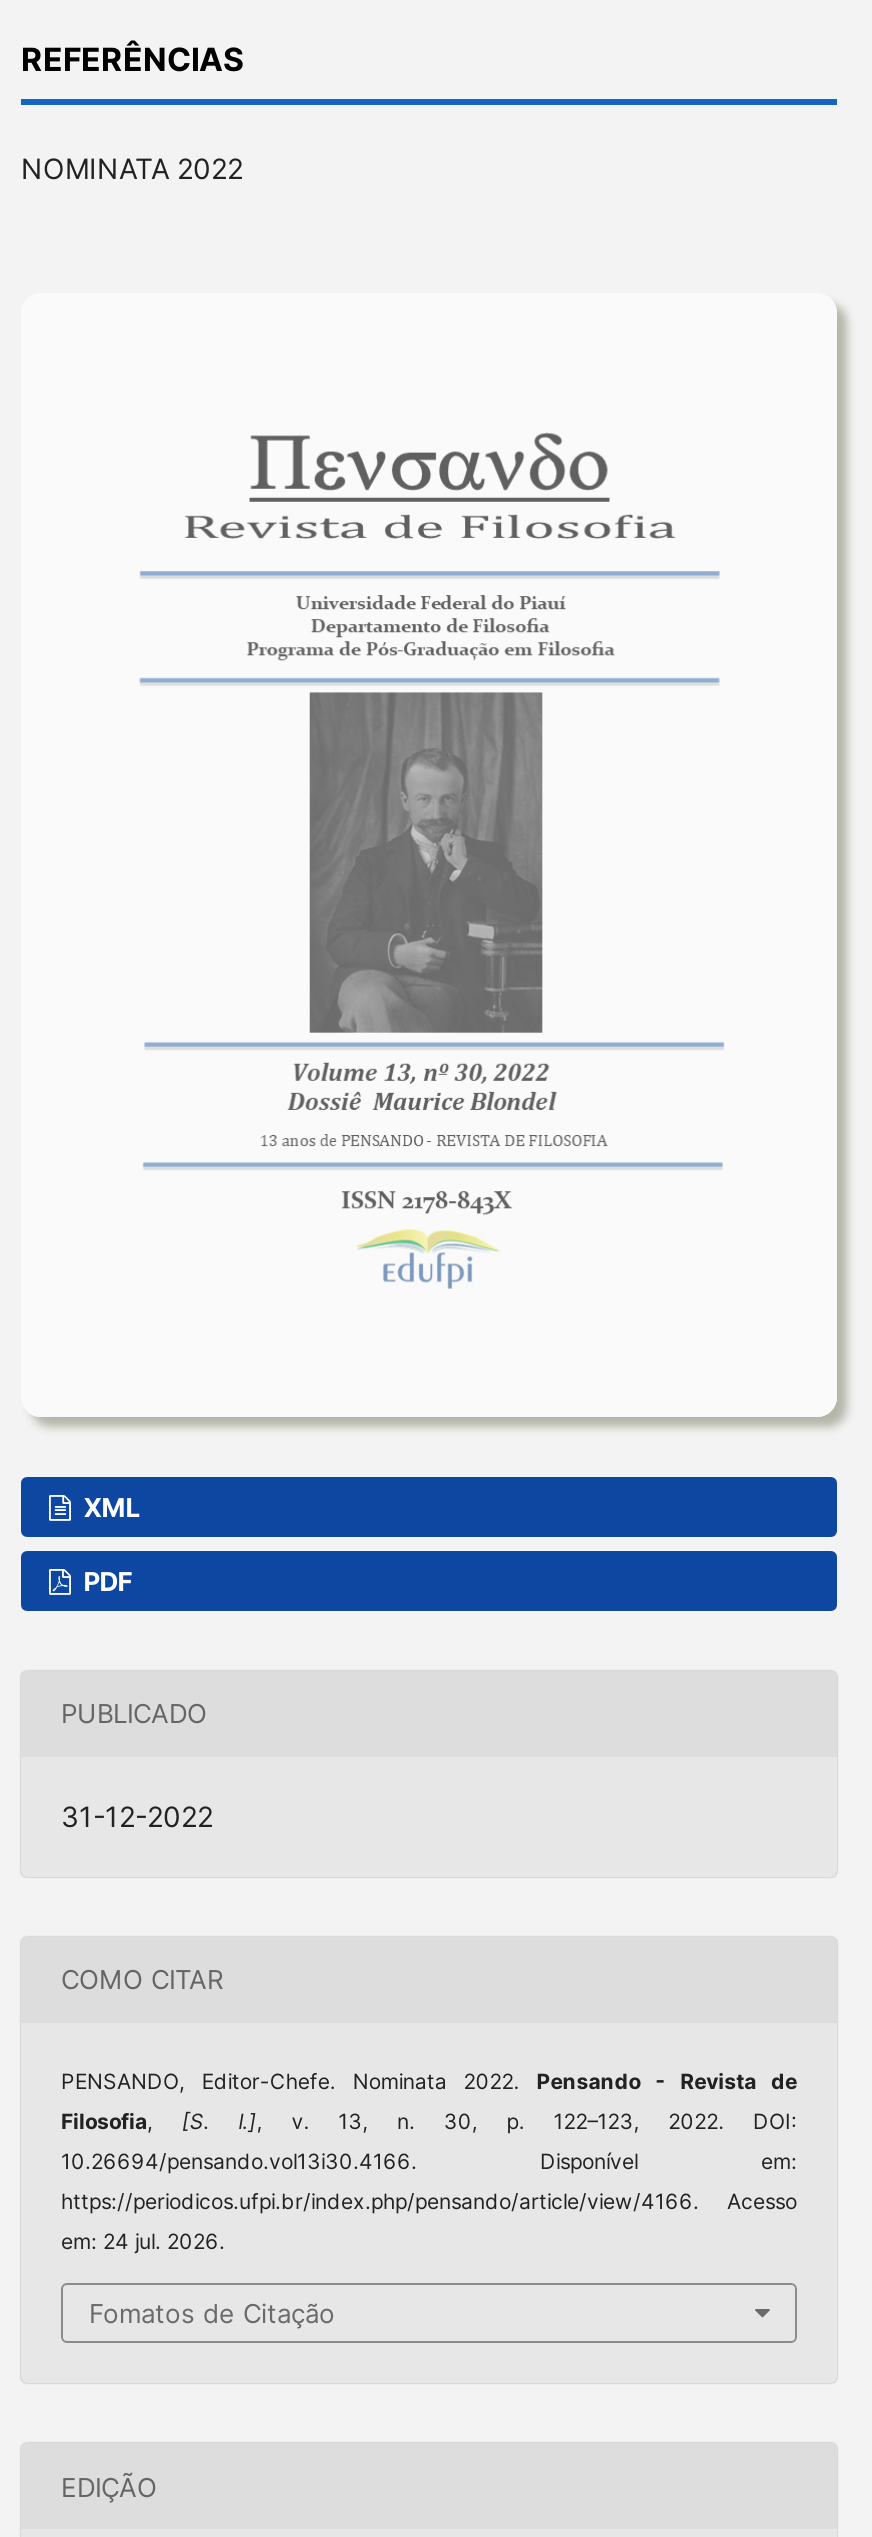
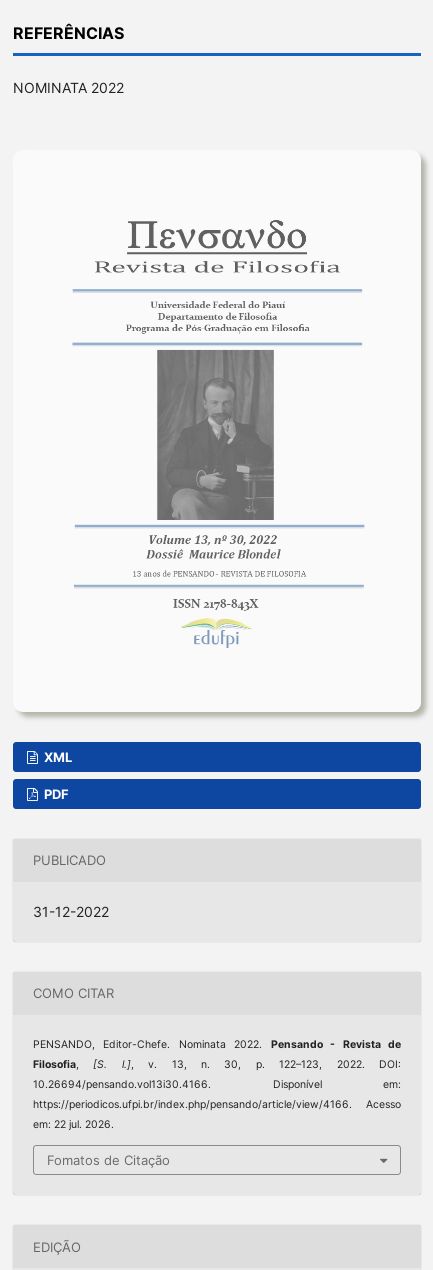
- em: 24 jul. 2026.
+ em: 22 jul. 2026.
